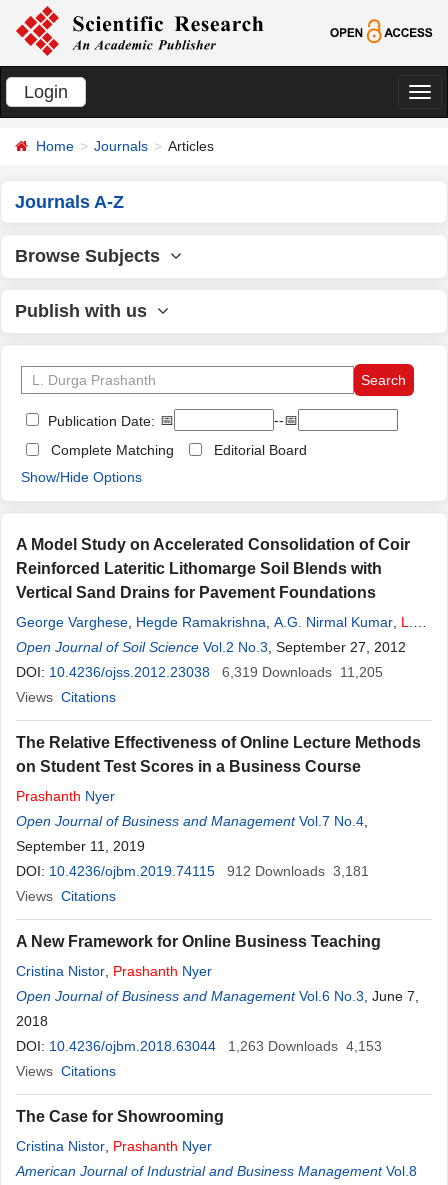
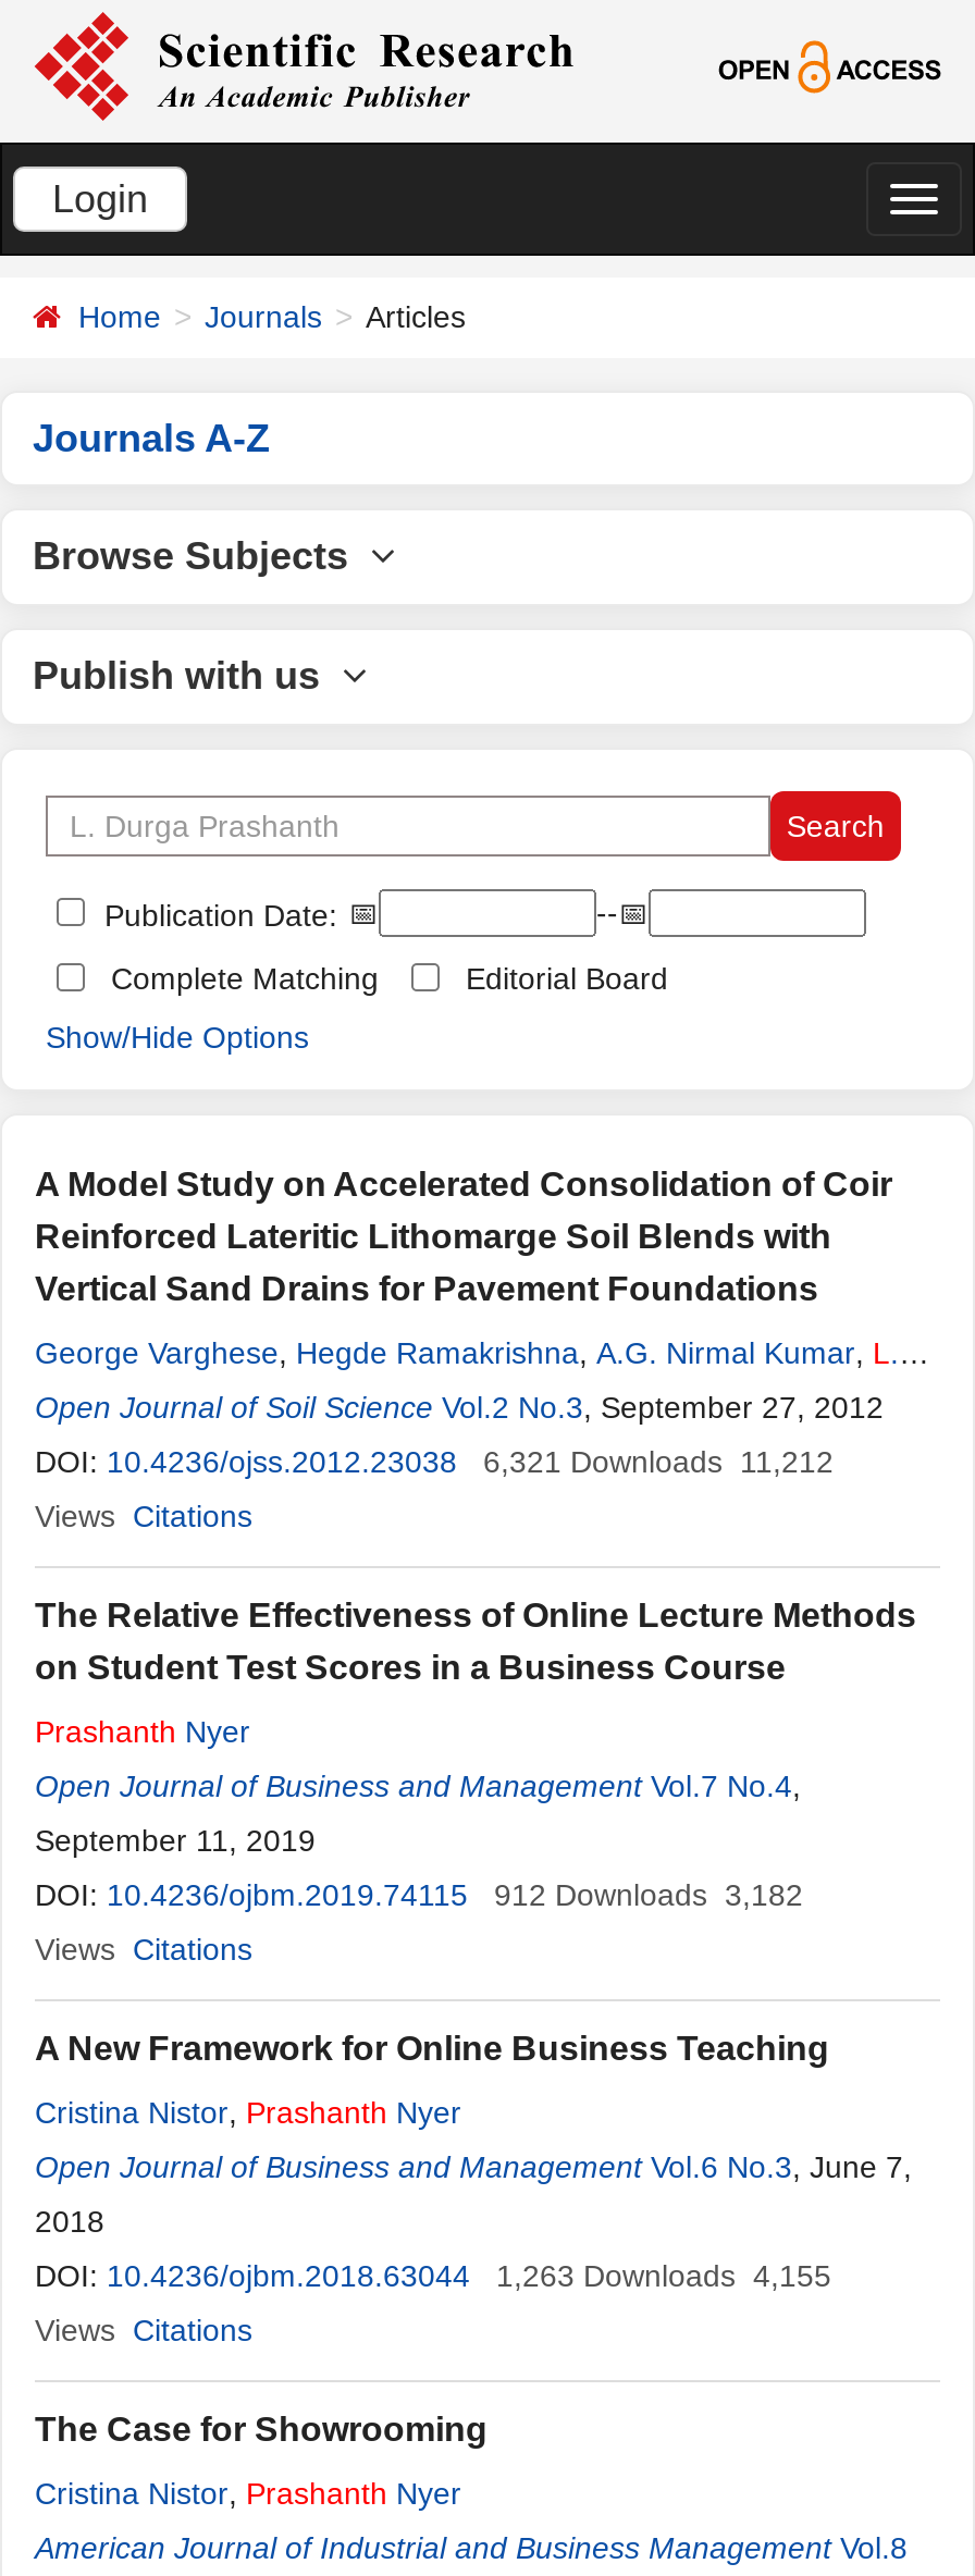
- DOI: 10.4236/ojss.2012.23038 6,319 Downloads 11,205
+ DOI: 10.4236/ojss.2012.23038 6,321 Downloads 11,212

- DOI: 10.4236/ojbm.2019.74115 912 Downloads 3,181
+ DOI: 10.4236/ojbm.2019.74115 912 Downloads 3,182

- DOI: 10.4236/ojbm.2018.63044 1,263 Downloads 4,153
+ DOI: 10.4236/ojbm.2018.63044 1,263 Downloads 4,155
